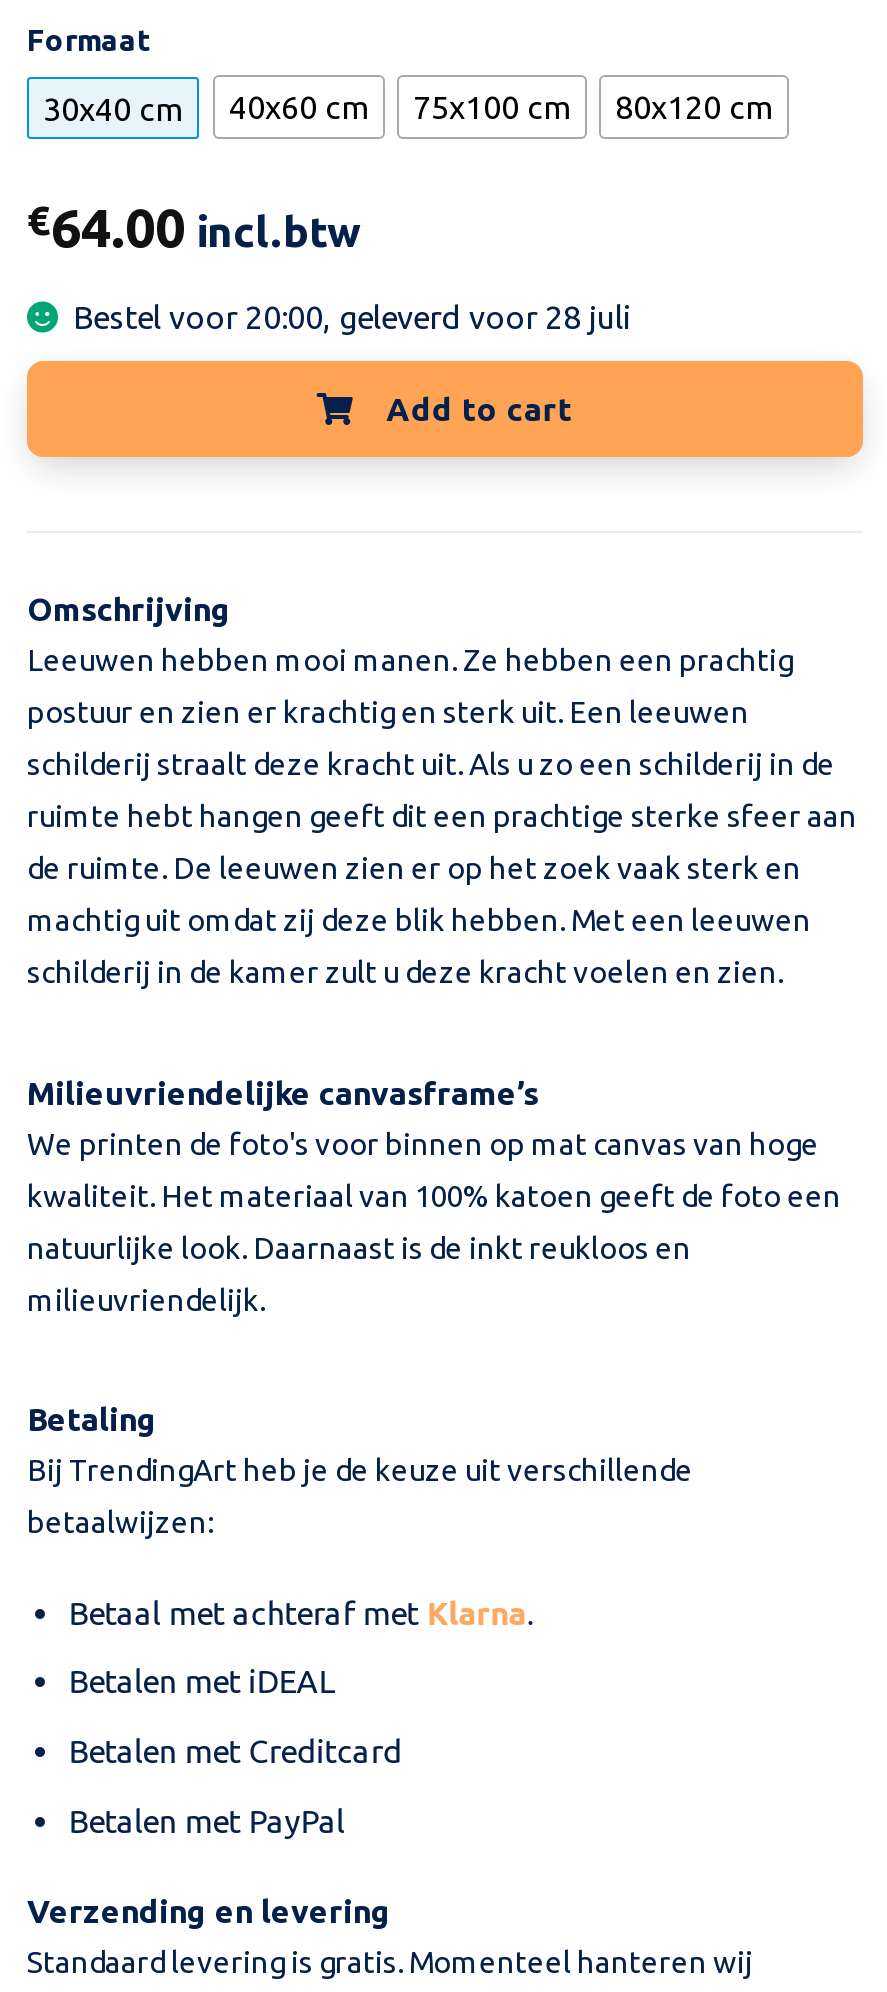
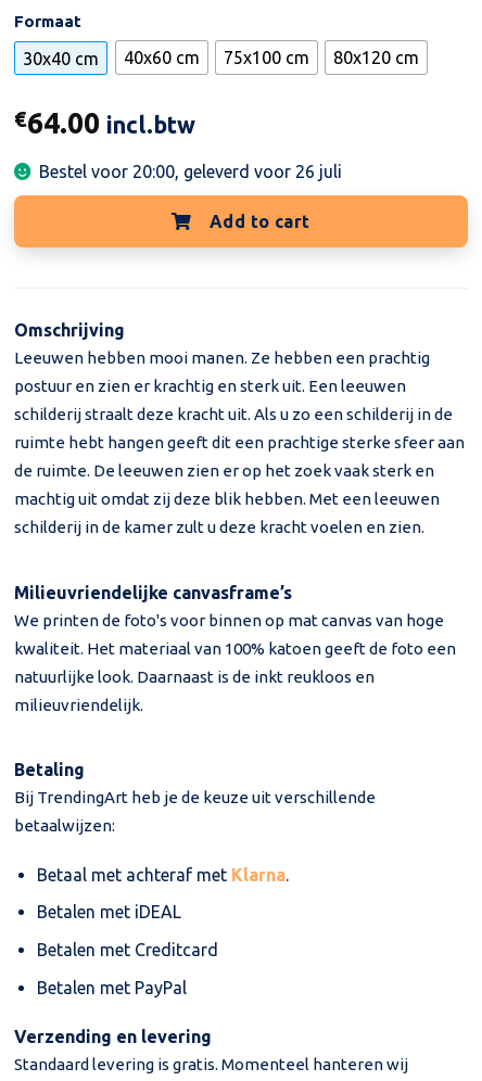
- Bestel voor 20:00, geleverd voor 28 juli
+ Bestel voor 20:00, geleverd voor 26 juli
